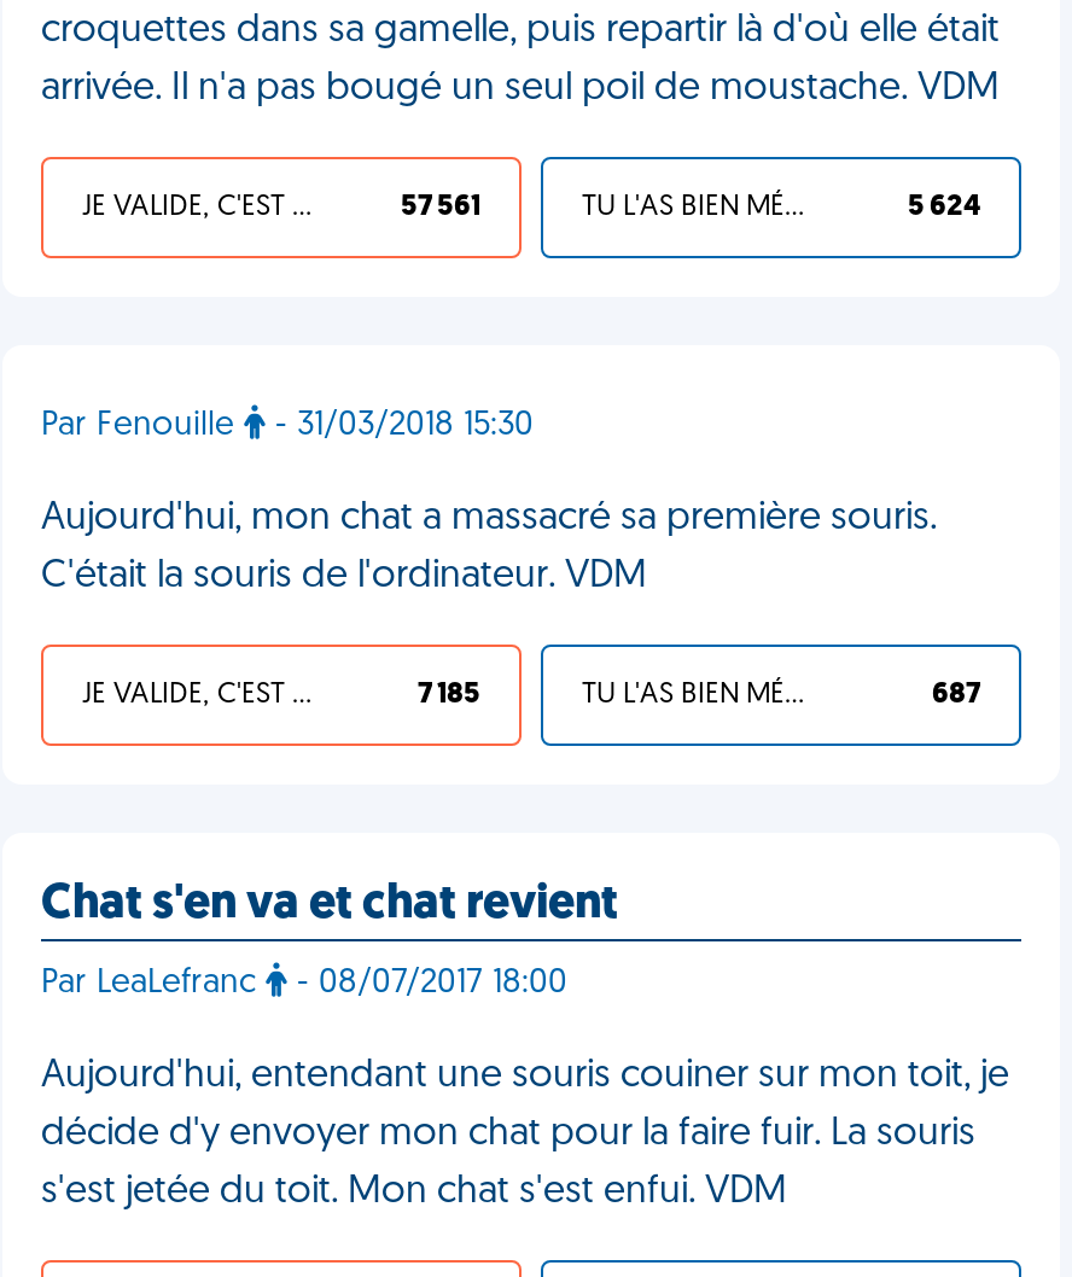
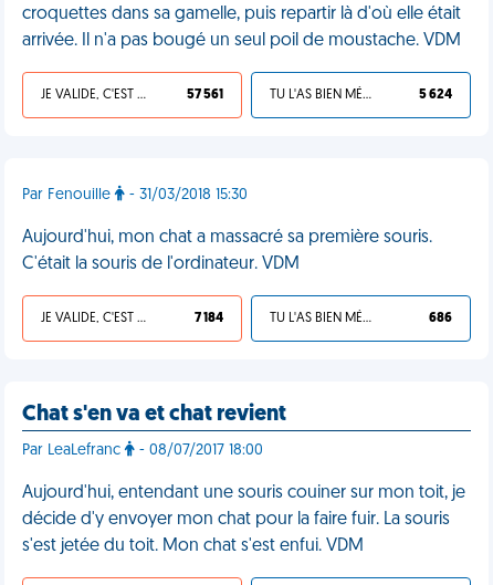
- 7 185
+ 7 184

- 687
+ 686
